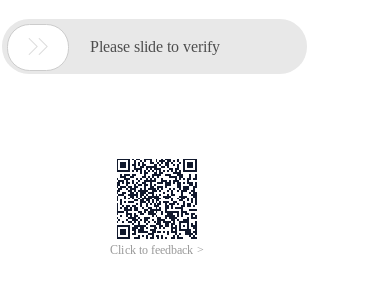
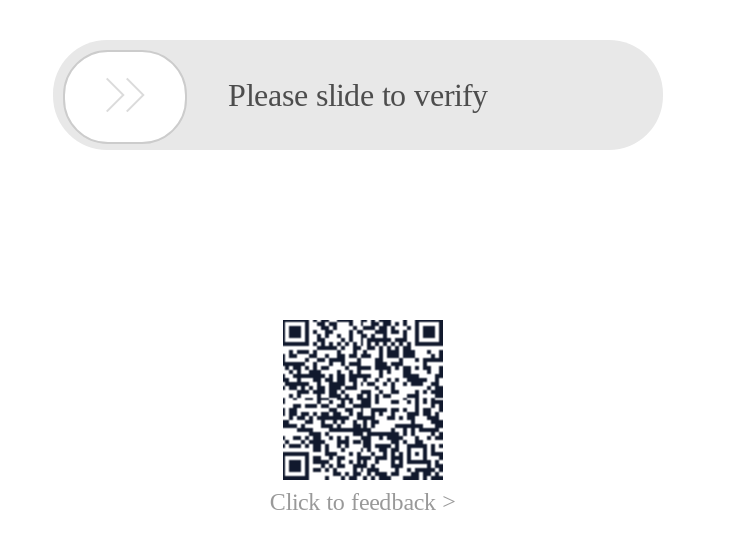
- [image]
+ [image]
